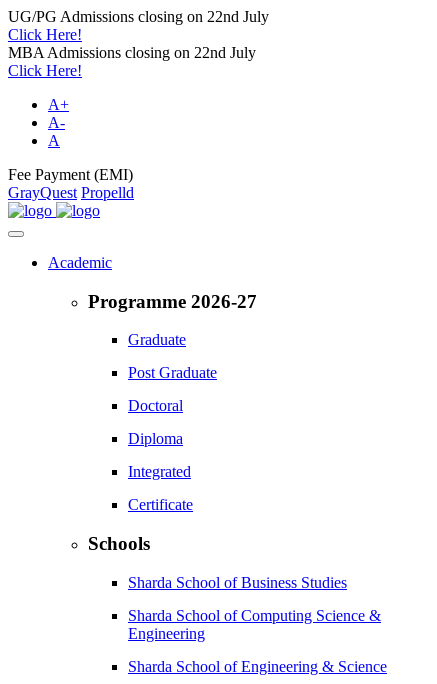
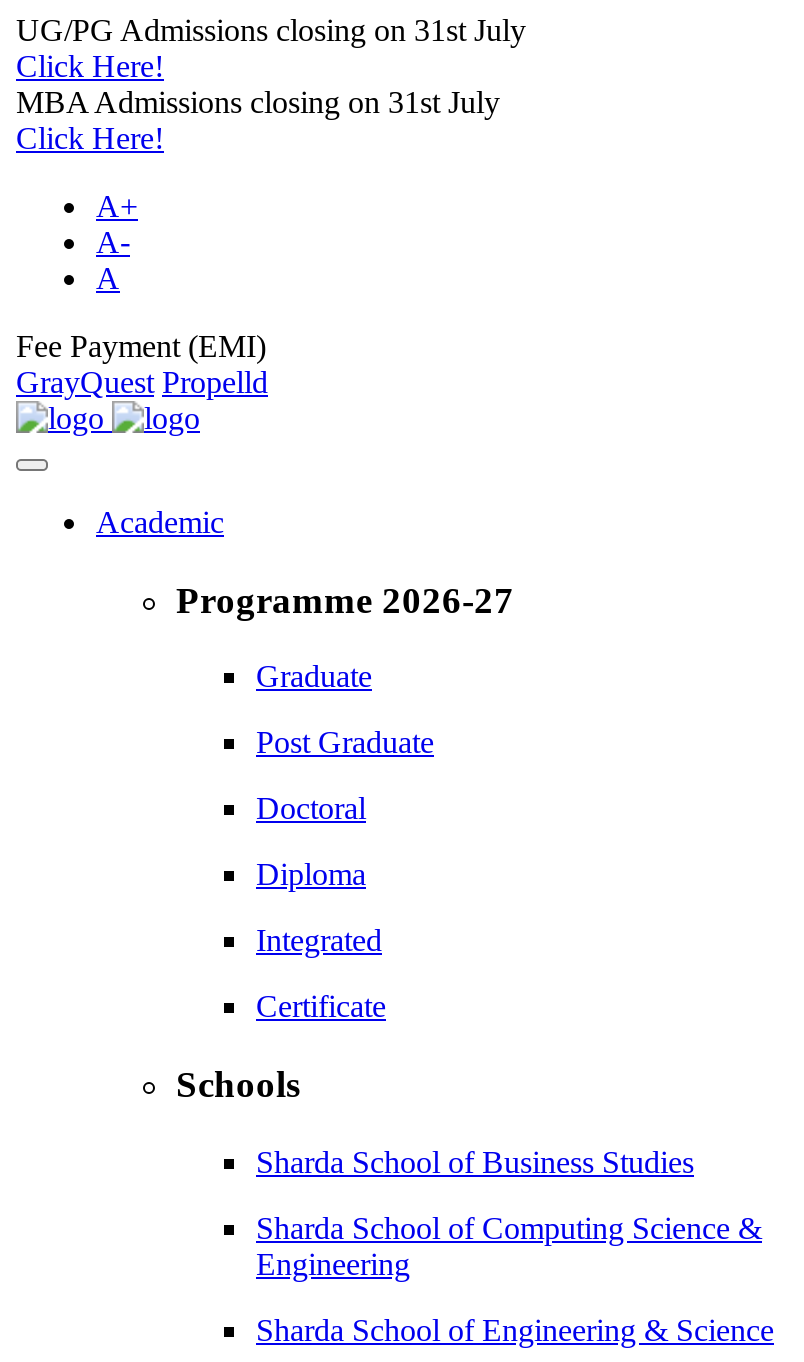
- UG/PG Admissions closing on 22nd July
+ UG/PG Admissions closing on 31st July

- MBA Admissions closing on 22nd July
+ MBA Admissions closing on 31st July
